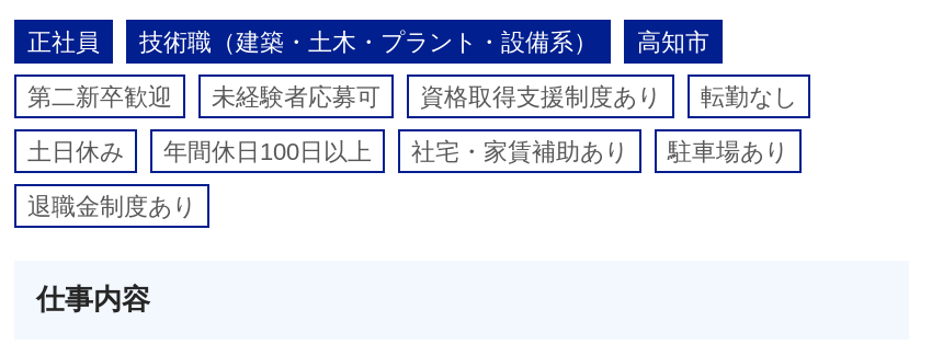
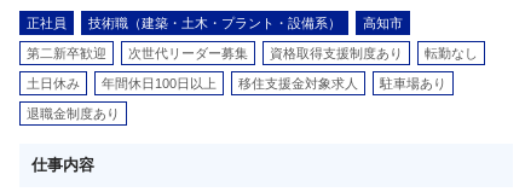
- 未経験者応募可
+ 次世代リーダー募集

- 社宅・家賃補助あり
+ 移住支援金対象求人
